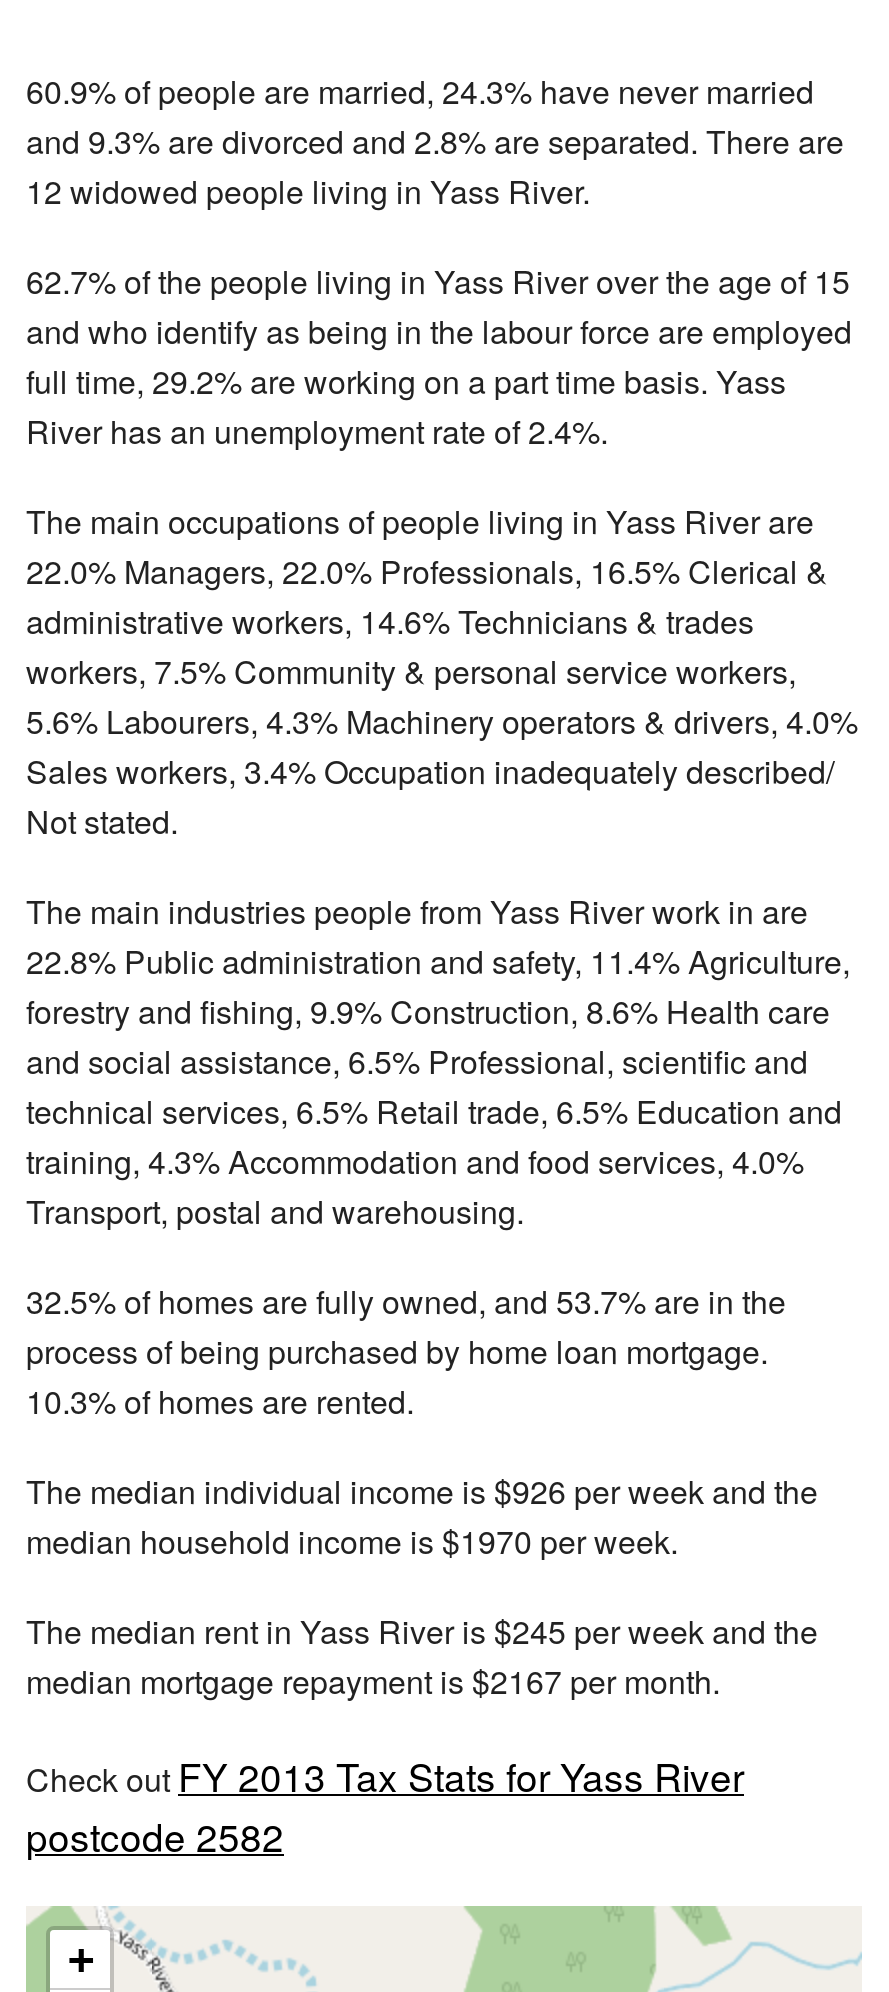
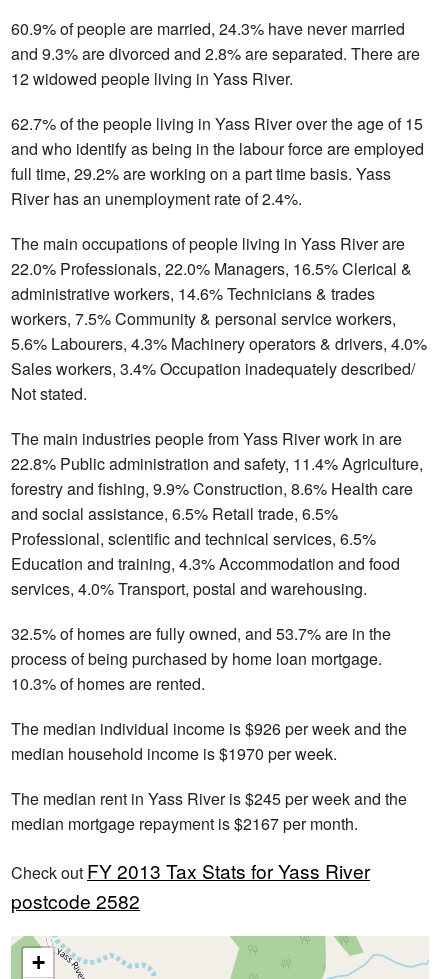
- 22.0% Managers, 22.0% Professionals, 16.5% Clerical &
+ 22.0% Professionals, 22.0% Managers, 16.5% Clerical &

- and social assistance, 6.5% Professional, scientific and
- technical services, 6.5% Retail trade, 6.5% Education and
- training, 4.3% Accommodation and food services, 4.0%
- Transport, postal and warehousing.
+ and social assistance, 6.5% Retail trade, 6.5%
+ Professional, scientific and technical services, 6.5%
+ Education and training, 4.3% Accommodation and food
+ services, 4.0% Transport, postal and warehousing.
